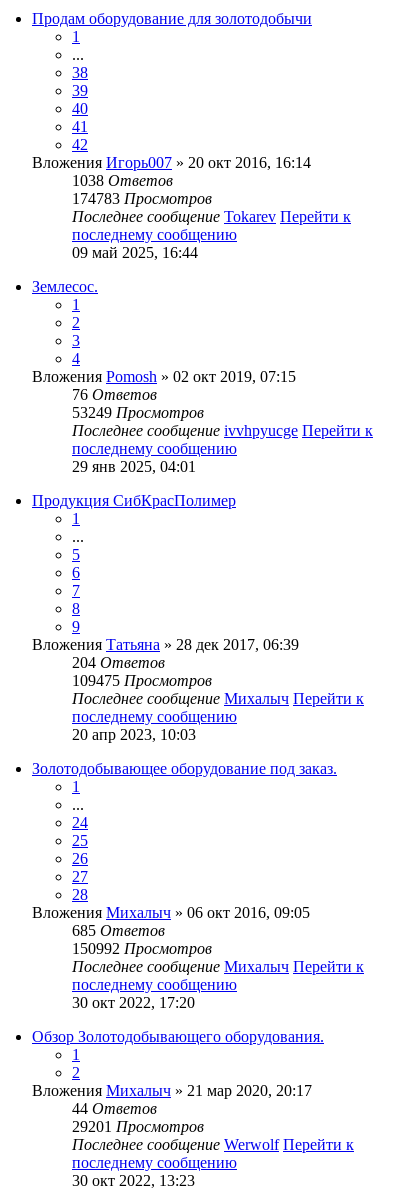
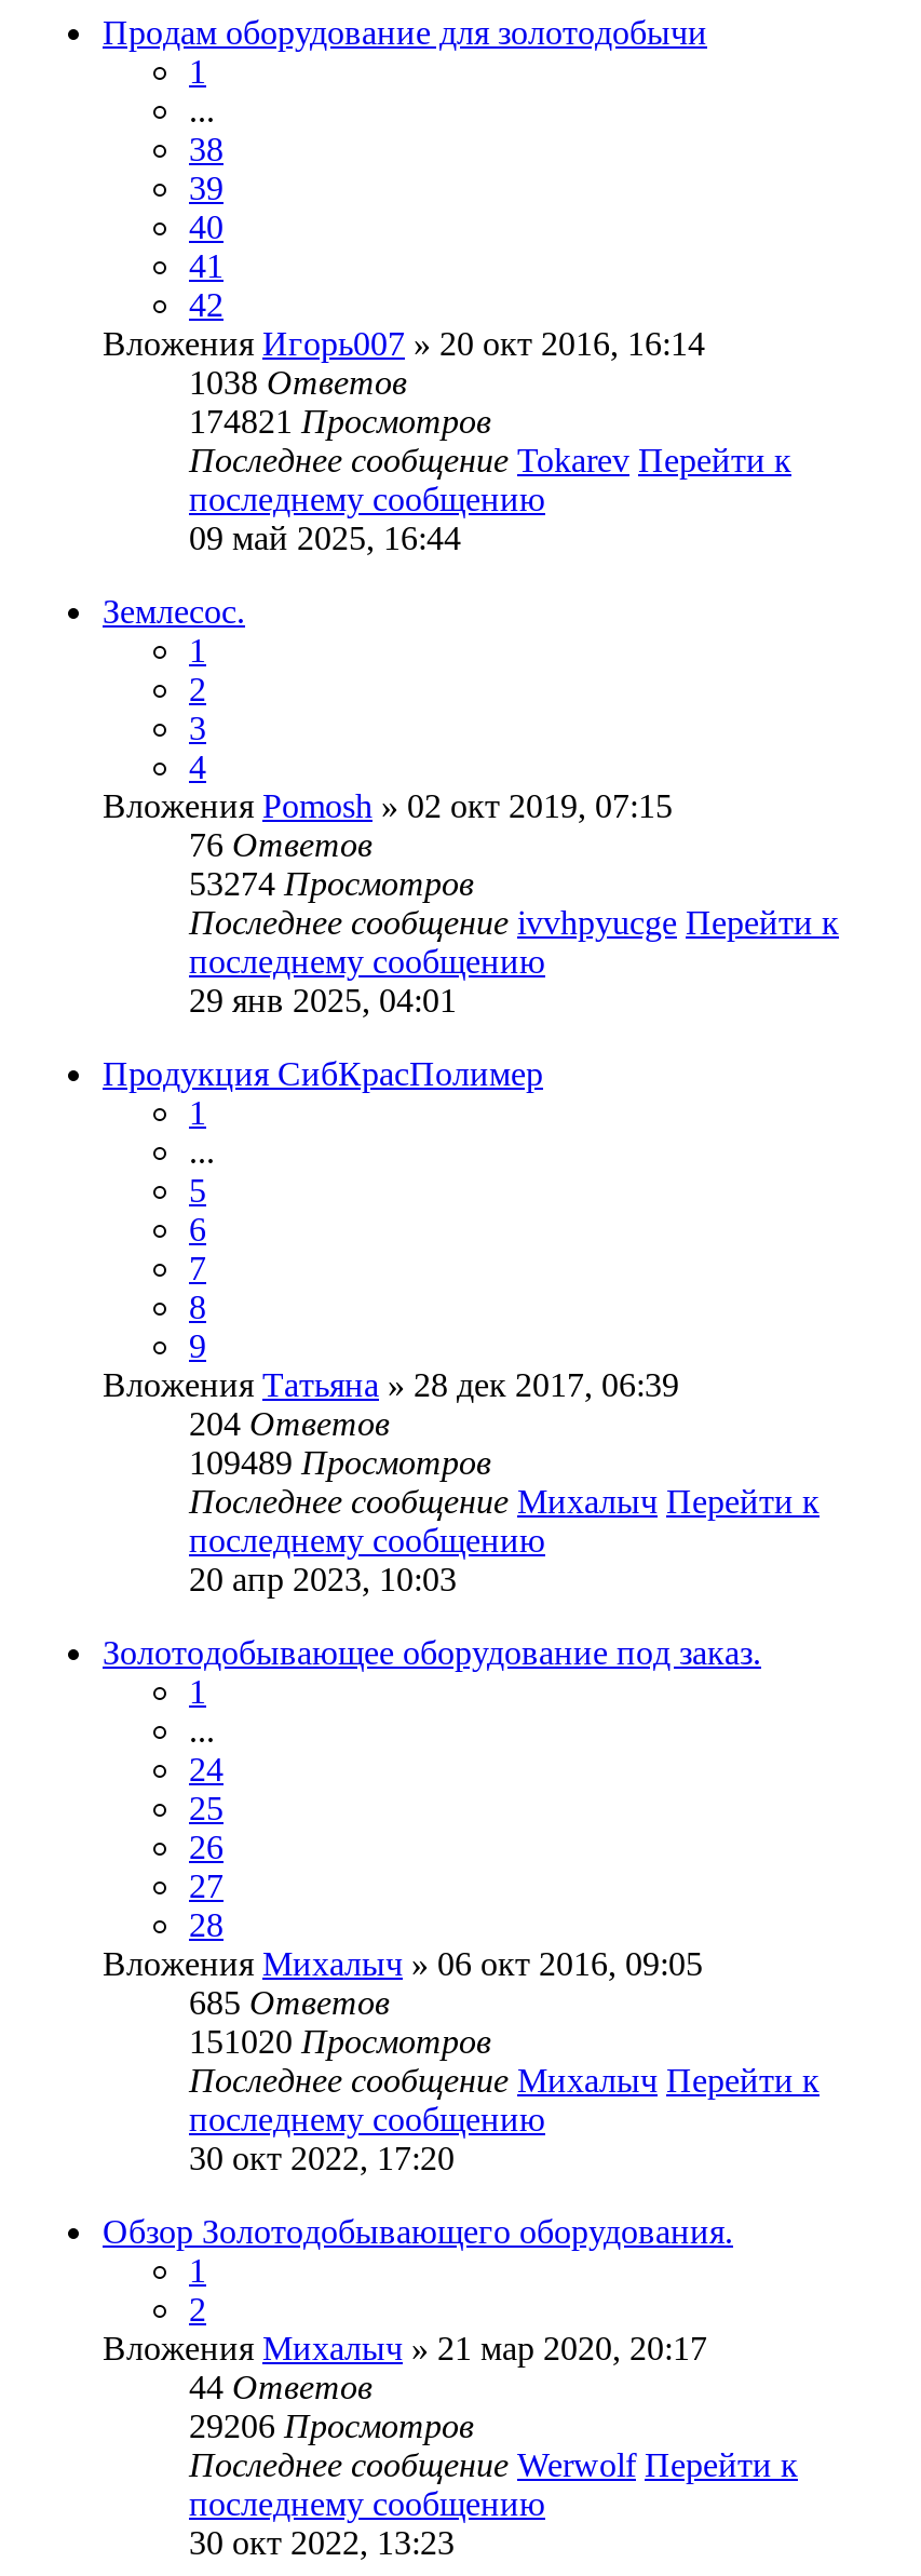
- 174783 Просмотров
+ 174821 Просмотров

- 53249 Просмотров
+ 53274 Просмотров

- 109475 Просмотров
+ 109489 Просмотров

- 150992 Просмотров
+ 151020 Просмотров

- 29201 Просмотров
+ 29206 Просмотров
